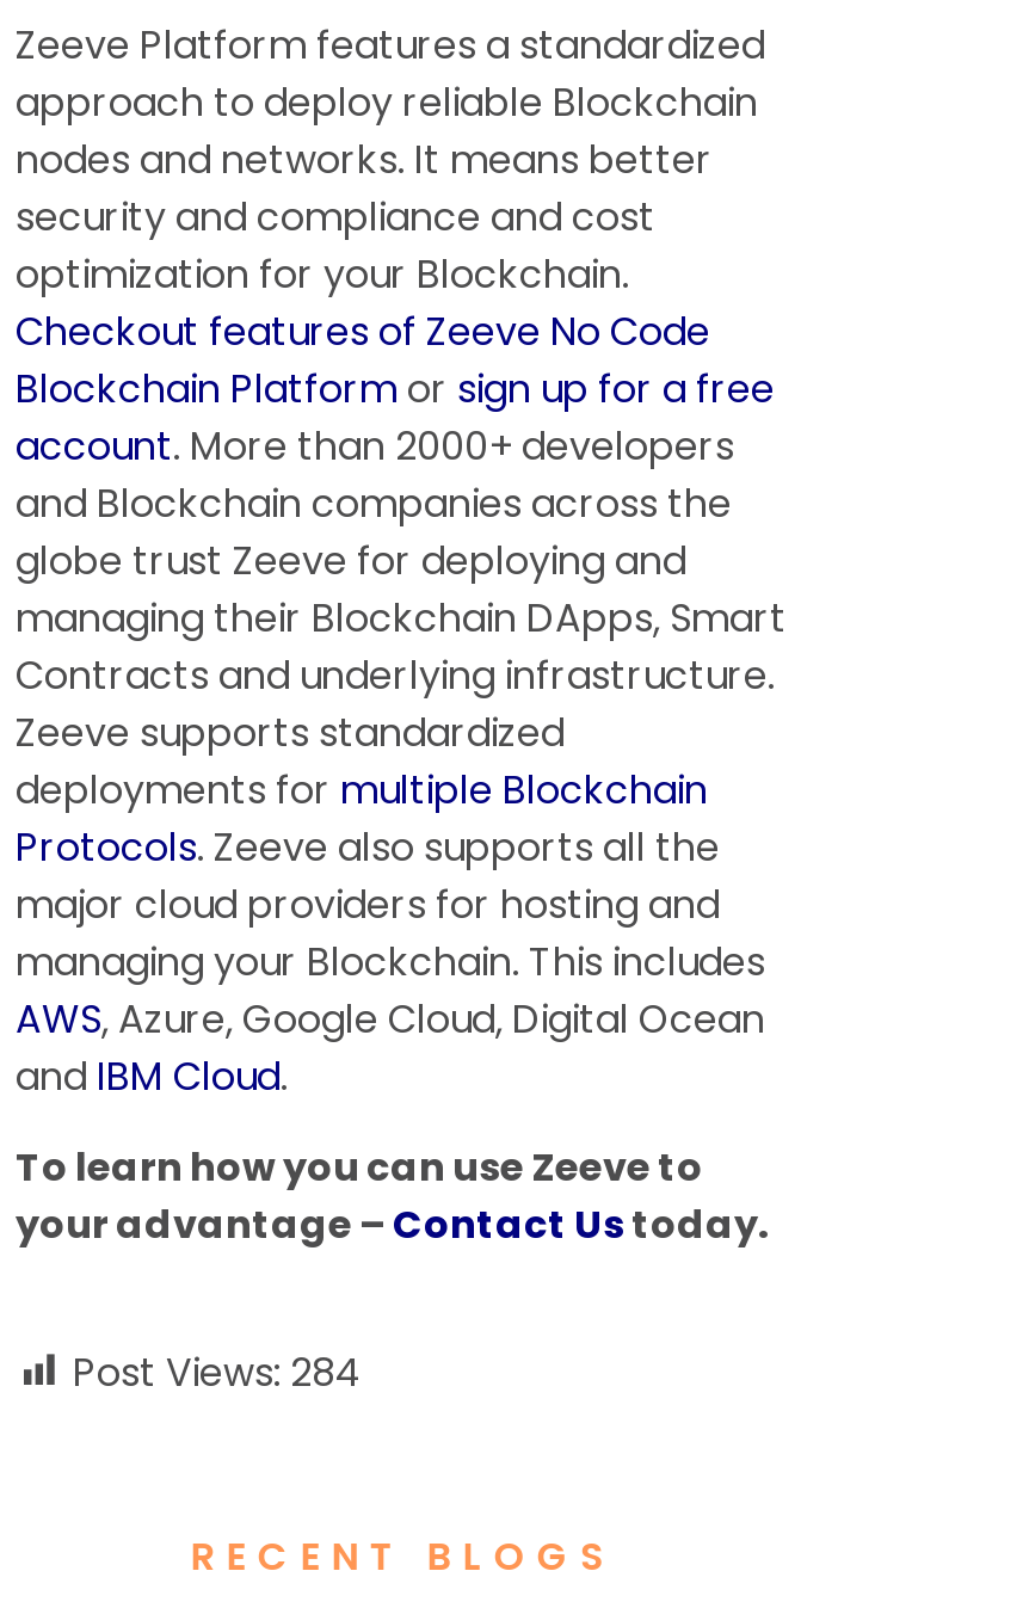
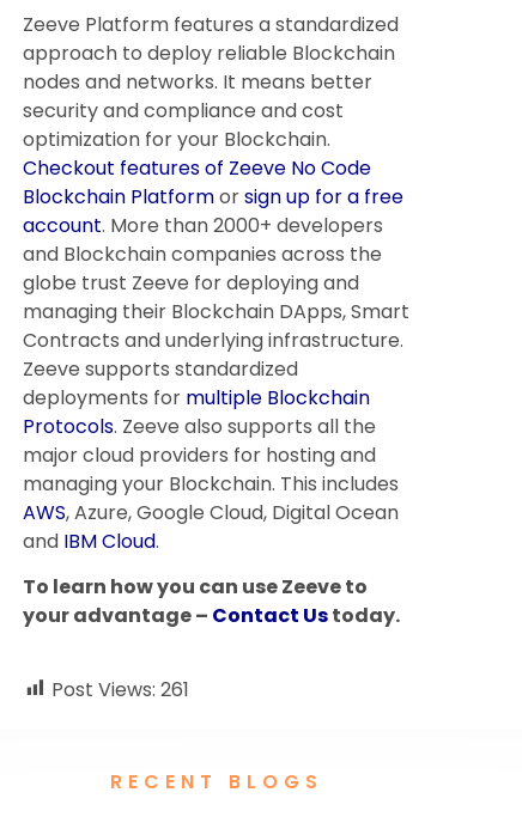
- Post Views: 284
+ Post Views: 261
